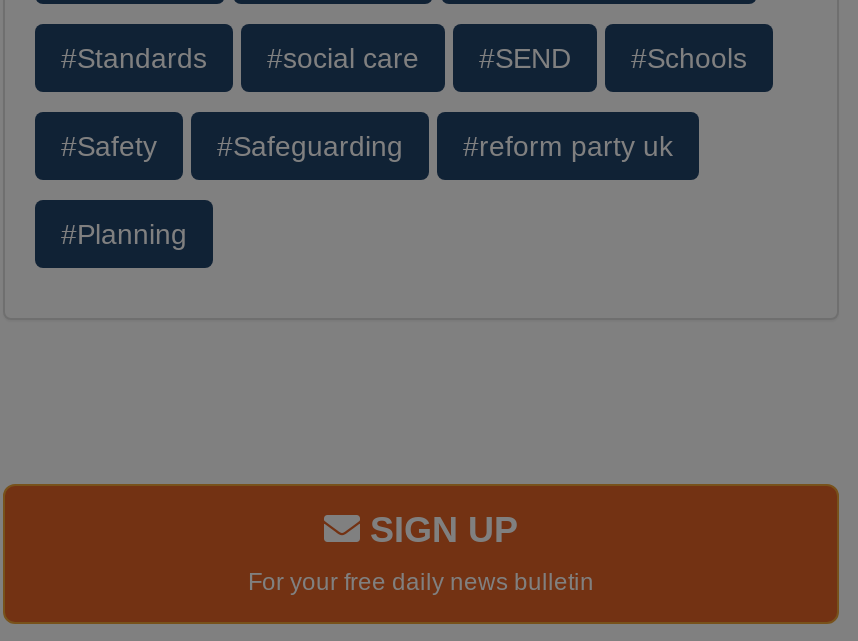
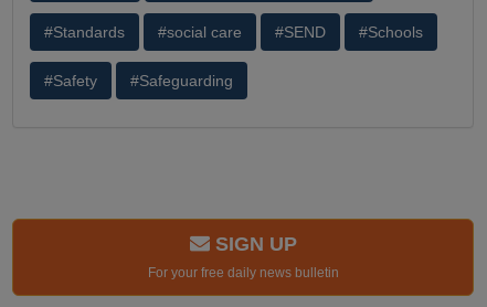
- #reform party uk
- #Planning
